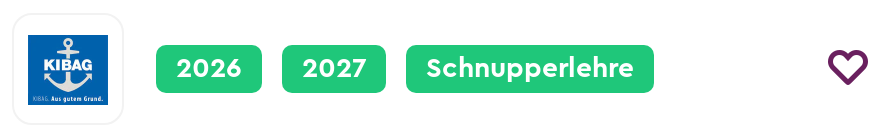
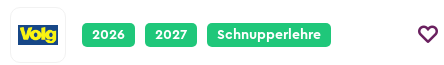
- [image]
+ [image]
